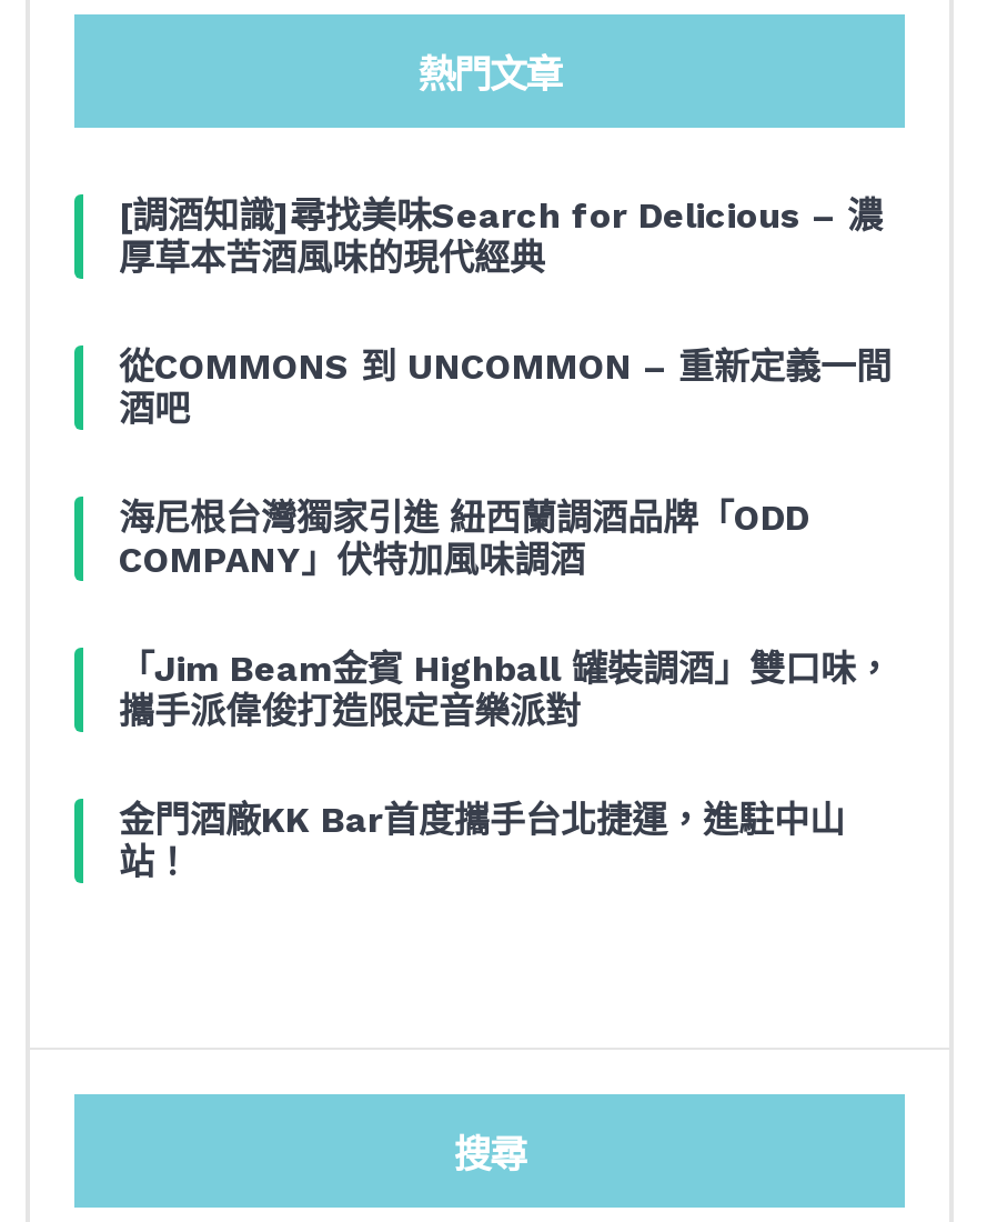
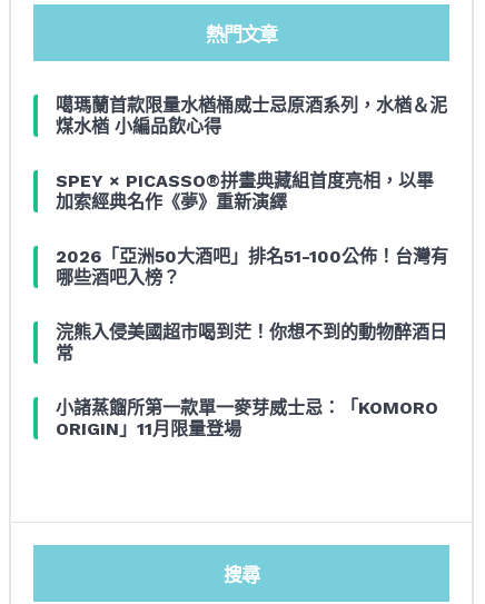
- [調酒知識]尋找美味Search for Delicious – 濃
- 厚草本苦酒風味的現代經典
+ 噶瑪蘭首款限量水楢桶威士忌原酒系列，水楢＆泥
+ 煤水楢 小編品飲心得

- 從COMMONS 到 UNCOMMON – 重新定義一間
- 酒吧
+ SPEY × PICASSO®拼畫典藏組首度亮相，以畢
+ 加索經典名作《夢》重新演繹

- 海尼根台灣獨家引進 紐西蘭調酒品牌「ODD
- COMPANY」伏特加風味調酒
+ 2026「亞洲50大酒吧」排名51-100公佈！台灣有
+ 哪些酒吧入榜？

- 「Jim Beam金賓 Highball 罐裝調酒」雙口味，
- 攜手派偉俊打造限定音樂派對
+ 浣熊入侵美國超市喝到茫！你想不到的動物醉酒日
+ 常

- 金門酒廠KK Bar首度攜手台北捷運，進駐中山
- 站！
+ 小諸蒸餾所第一款單一麥芽威士忌：「KOMORO
+ ORIGIN」11月限量登場
